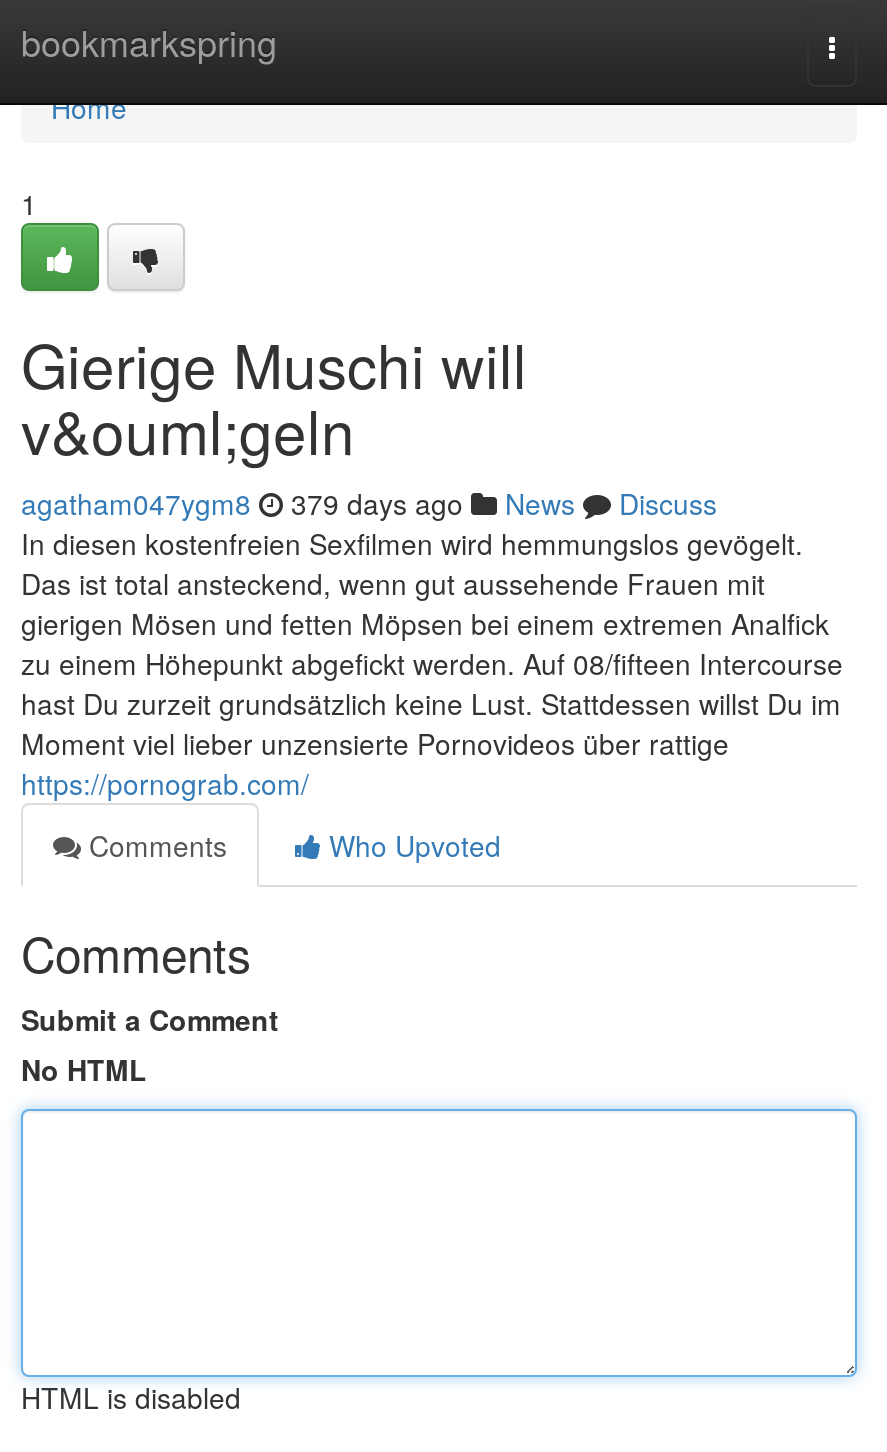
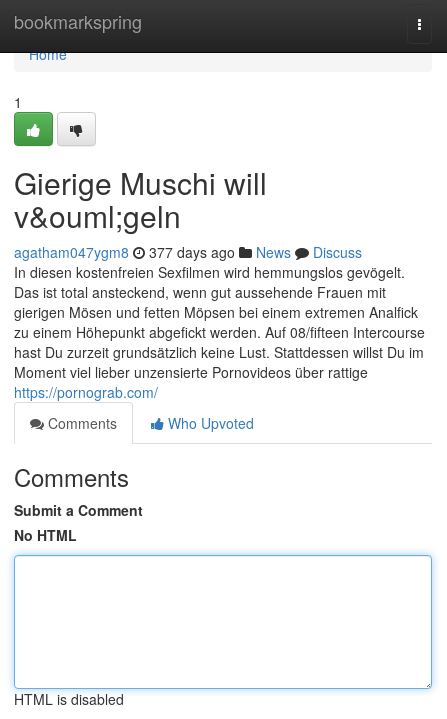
- agatham047ygm8 379 days ago News Discuss
+ agatham047ygm8 377 days ago News Discuss
